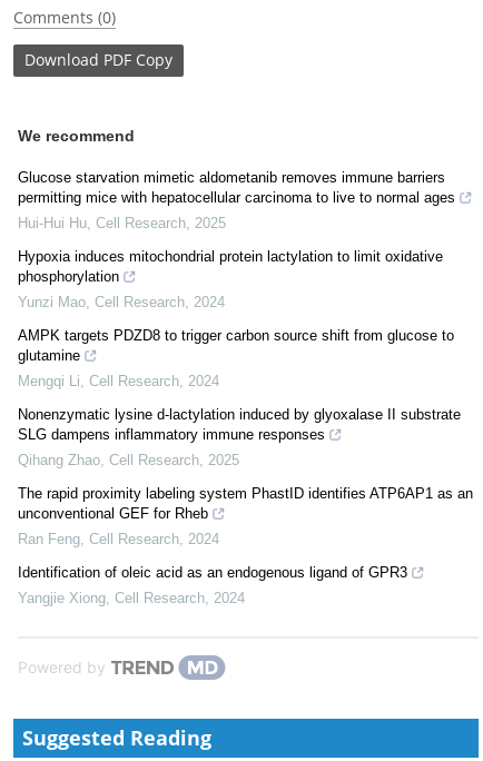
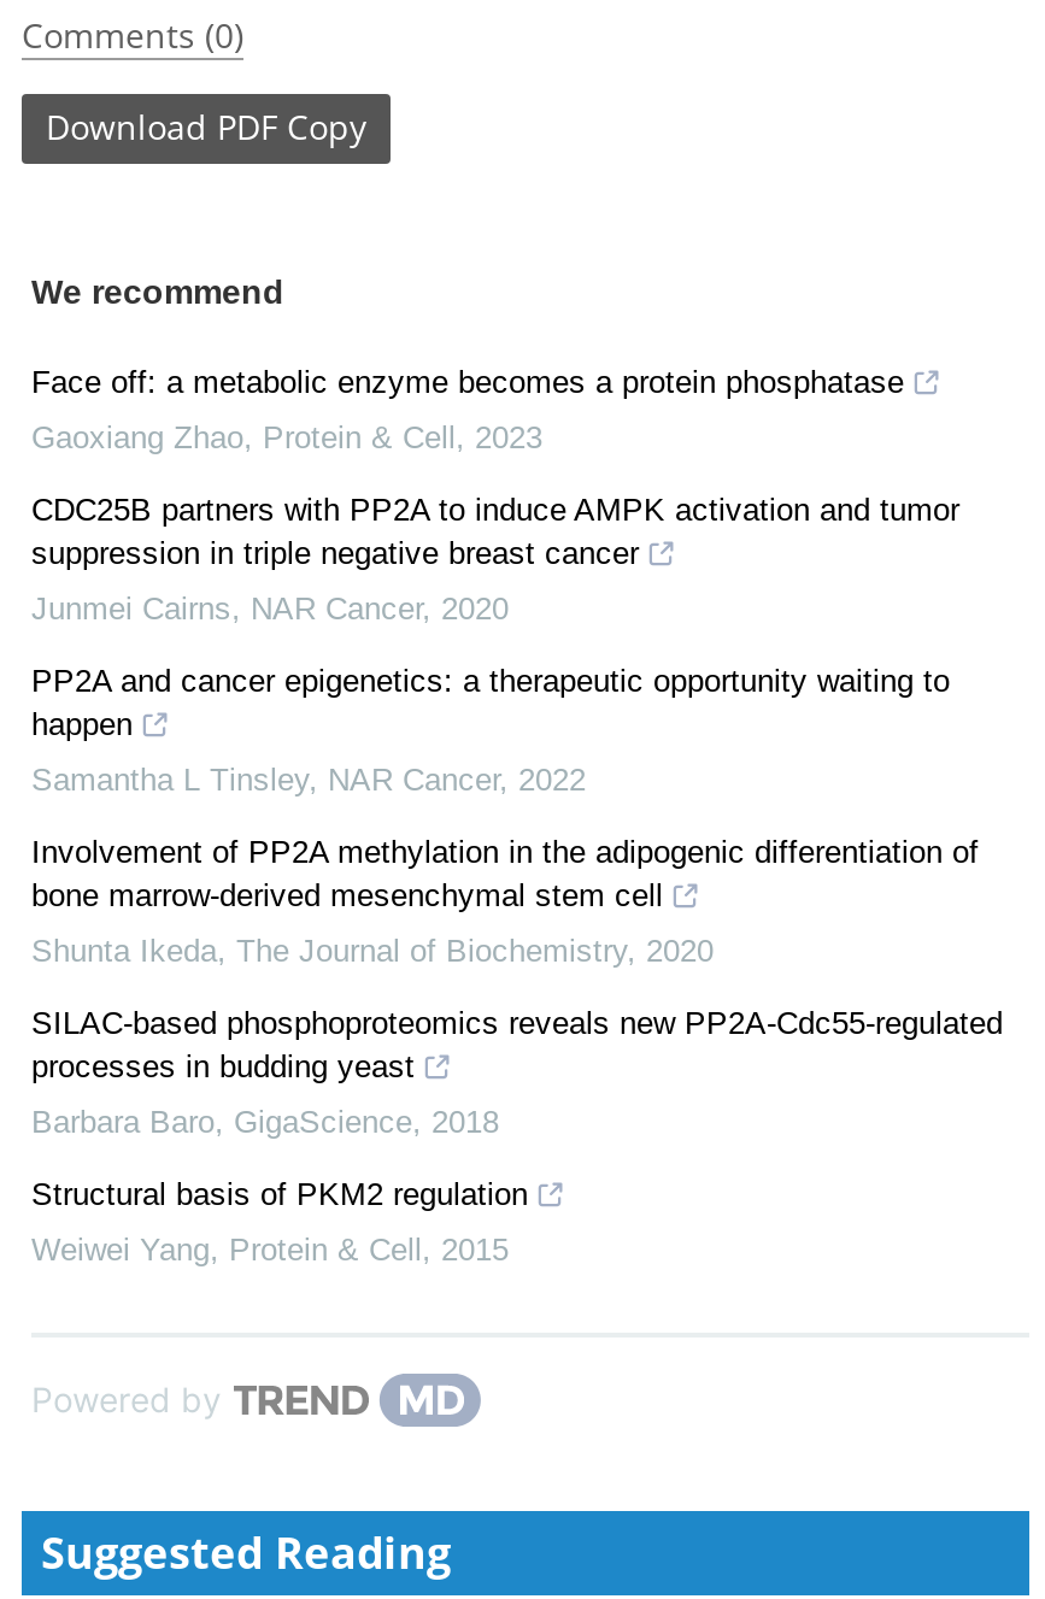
- Glucose starvation mimetic aldometanib removes immune barriers
- permitting mice with hepatocellular carcinoma to live to normal ages
+ Face off: a metabolic enzyme becomes a protein phosphatase

- Hui-Hui Hu, Cell Research, 2025
+ Gaoxiang Zhao, Protein & Cell, 2023

- Hypoxia induces mitochondrial protein lactylation to limit oxidative
- phosphorylation
+ CDC25B partners with PP2A to induce AMPK activation and tumor
+ suppression in triple negative breast cancer

- Yunzi Mao, Cell Research, 2024
+ Junmei Cairns, NAR Cancer, 2020

- AMPK targets PDZD8 to trigger carbon source shift from glucose to
- glutamine
+ PP2A and cancer epigenetics: a therapeutic opportunity waiting to
+ happen

- Mengqi Li, Cell Research, 2024
+ Samantha L Tinsley, NAR Cancer, 2022

- Nonenzymatic lysine d-lactylation induced by glyoxalase II substrate
- SLG dampens inflammatory immune responses
+ Involvement of PP2A methylation in the adipogenic differentiation of
+ bone marrow-derived mesenchymal stem cell

- Qihang Zhao, Cell Research, 2025
+ Shunta Ikeda, The Journal of Biochemistry, 2020

- The rapid proximity labeling system PhastID identifies ATP6AP1 as an
- unconventional GEF for Rheb
+ SILAC-based phosphoproteomics reveals new PP2A-Cdc55-regulated
+ processes in budding yeast

- Ran Feng, Cell Research, 2024
+ Barbara Baro, GigaScience, 2018

- Identification of oleic acid as an endogenous ligand of GPR3
+ Structural basis of PKM2 regulation

- Yangjie Xiong, Cell Research, 2024
+ Weiwei Yang, Protein & Cell, 2015
